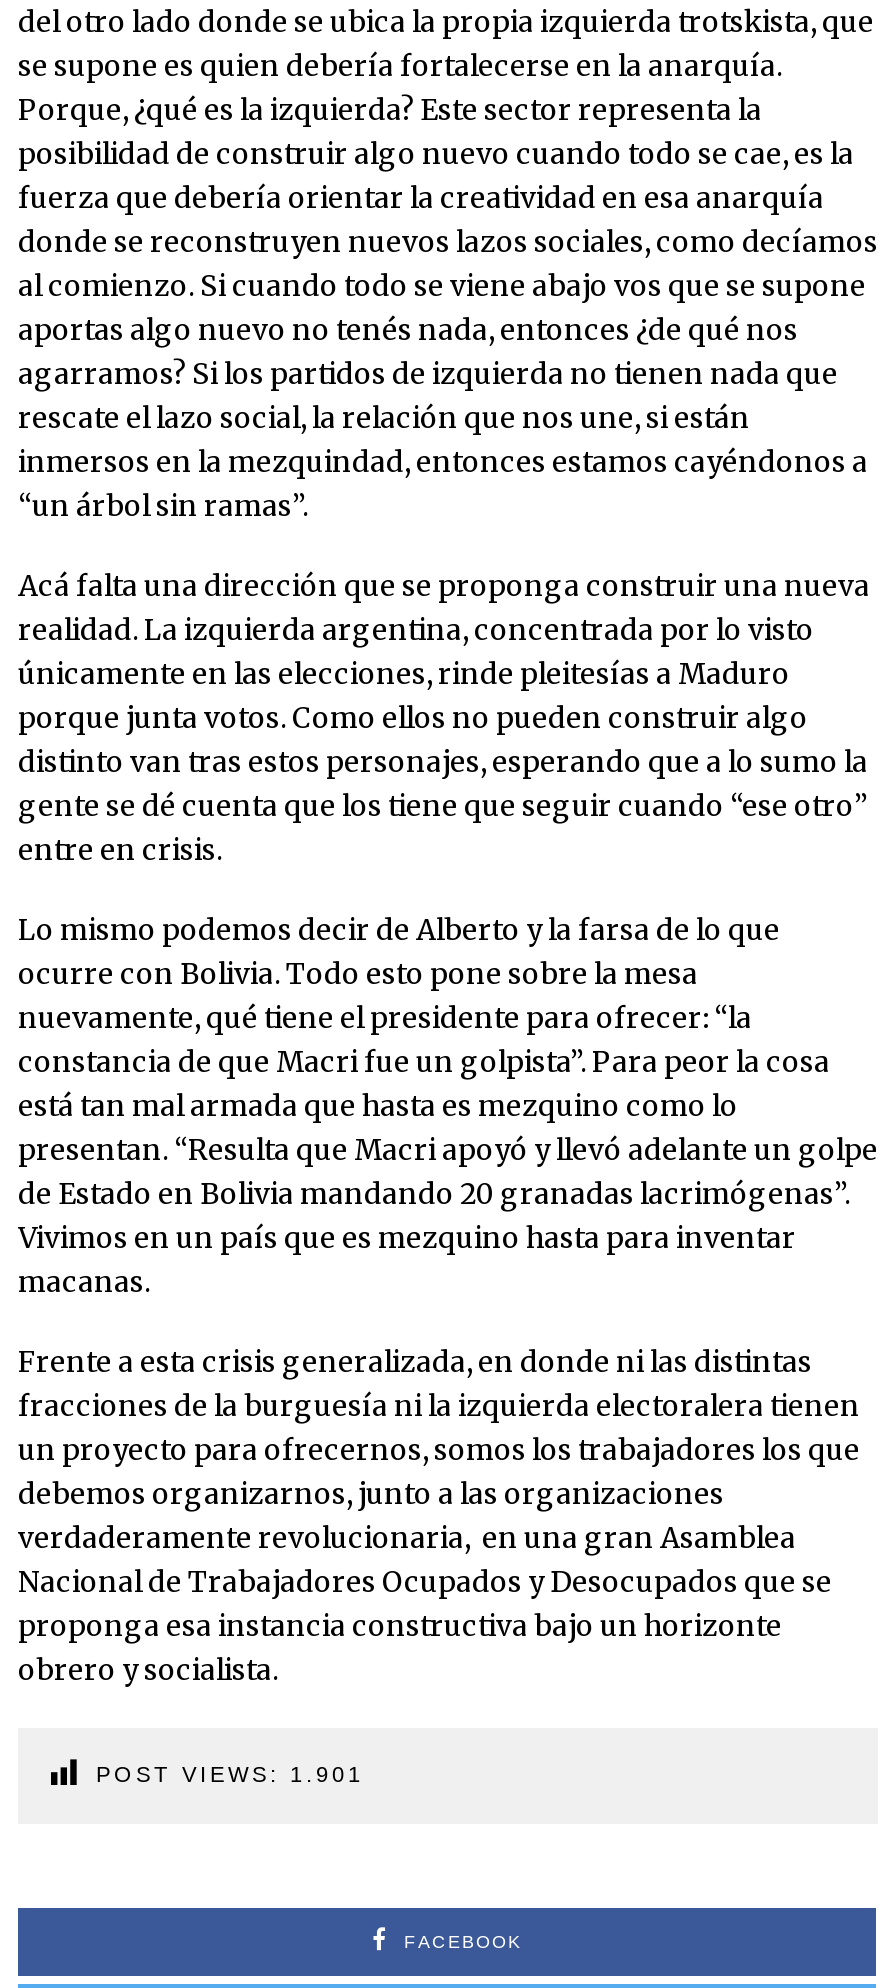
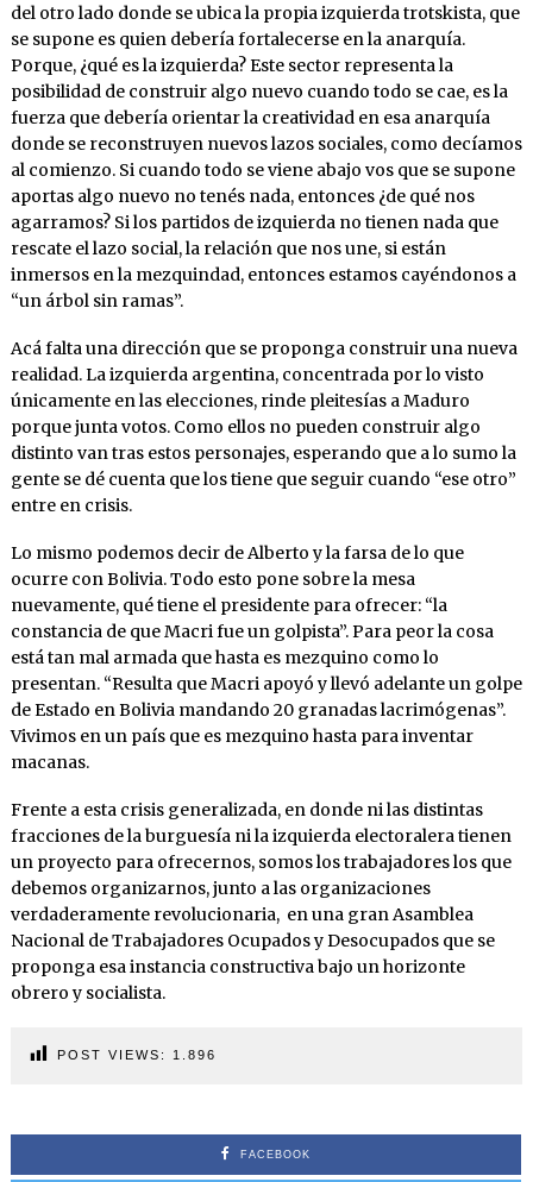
- POST VIEWS: 1.901
+ POST VIEWS: 1.896
